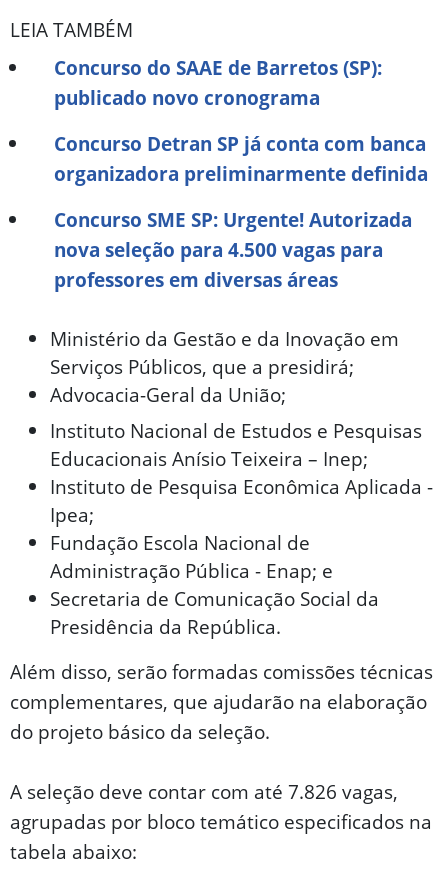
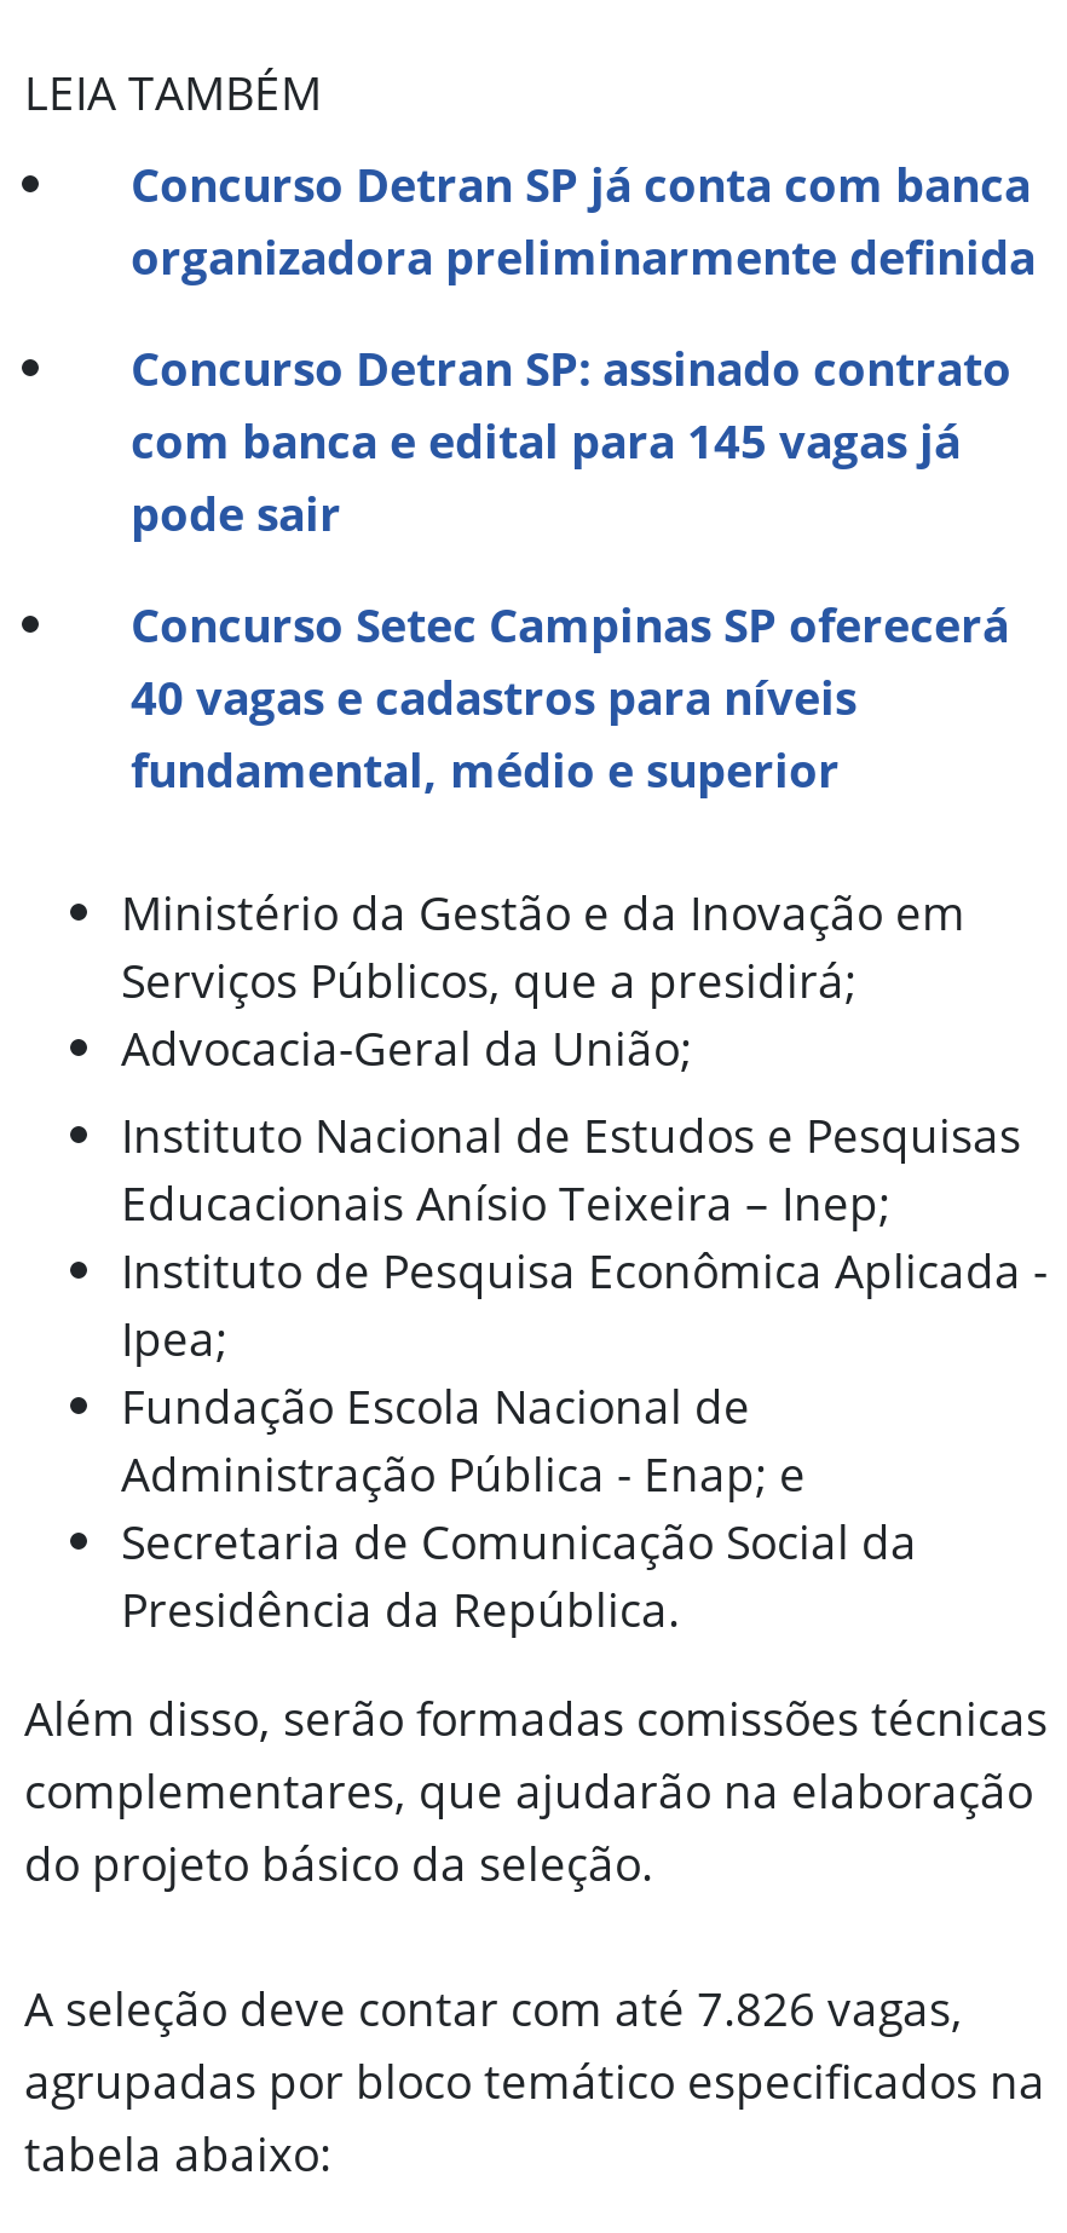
- Concurso do SAAE de Barretos (SP):
- publicado novo cronograma

moved up: Concurso Detran SP já conta com banca | organizadora preliminarmente definida

- Concurso SME SP: Urgente! Autorizada
- nova seleção para 4.500 vagas para
- professores em diversas áreas
+ Concurso Detran SP: assinado contrato
+ com banca e edital para 145 vagas já
+ pode sair
+ Concurso Setec Campinas SP oferecerá
+ 40 vagas e cadastros para níveis
+ fundamental, médio e superior
